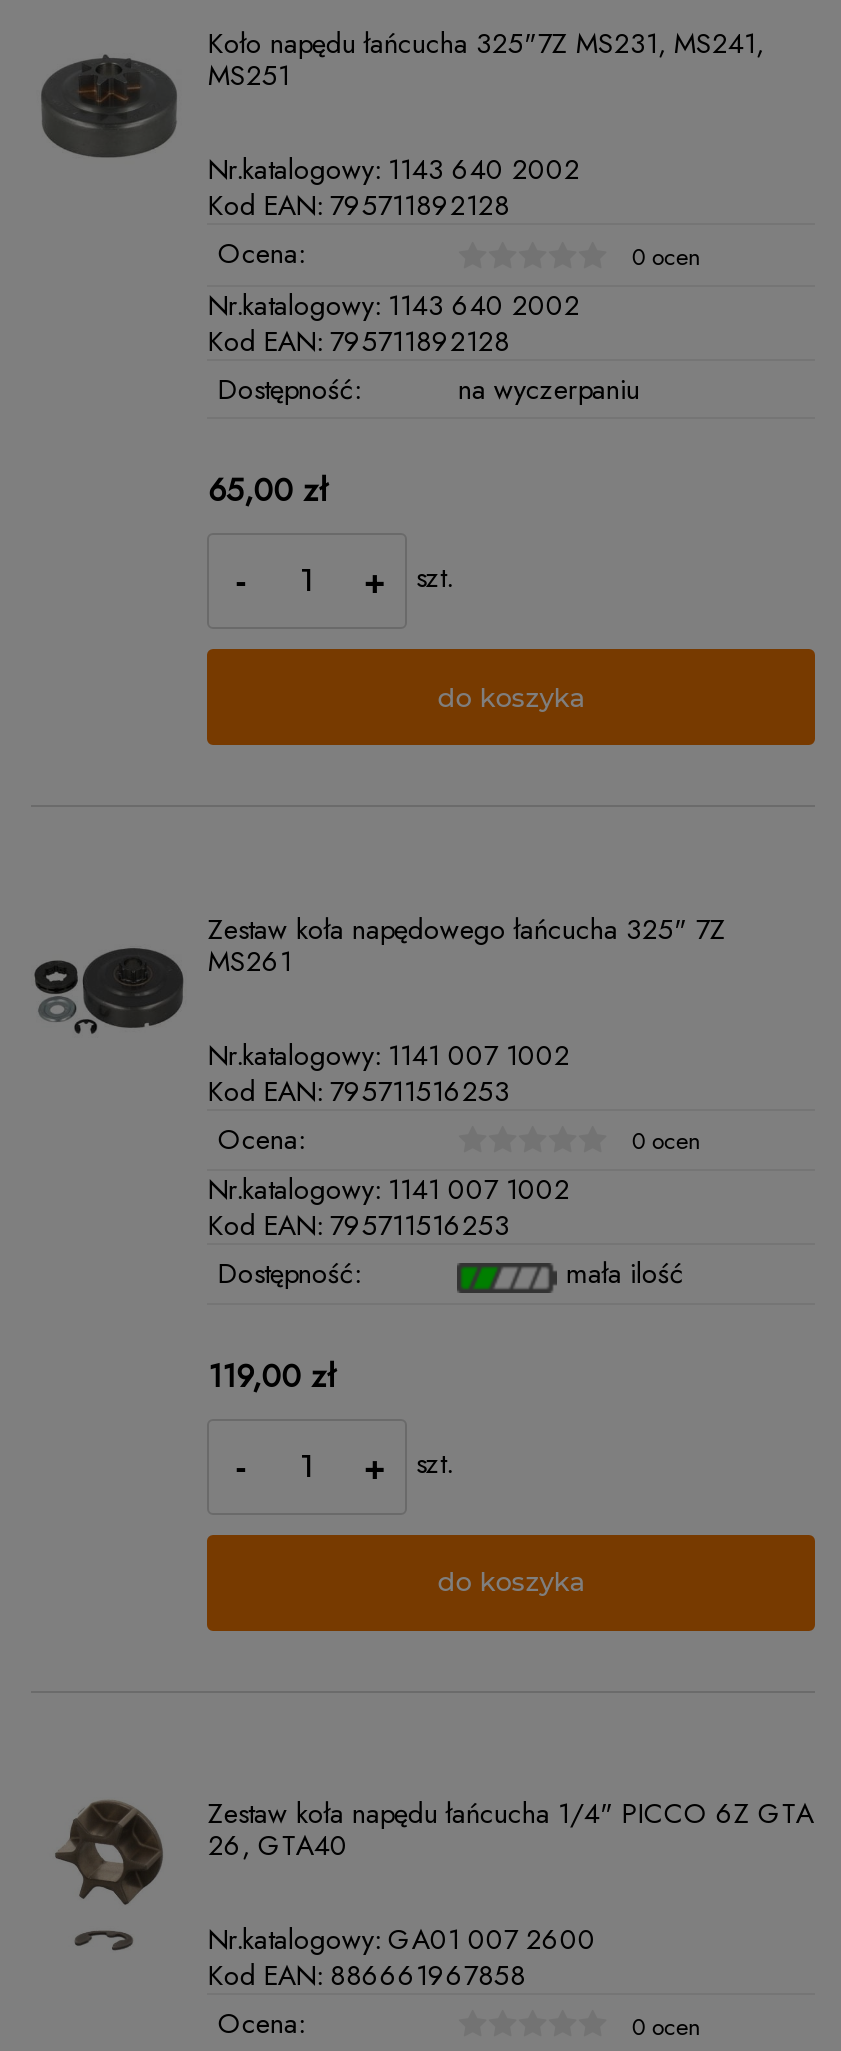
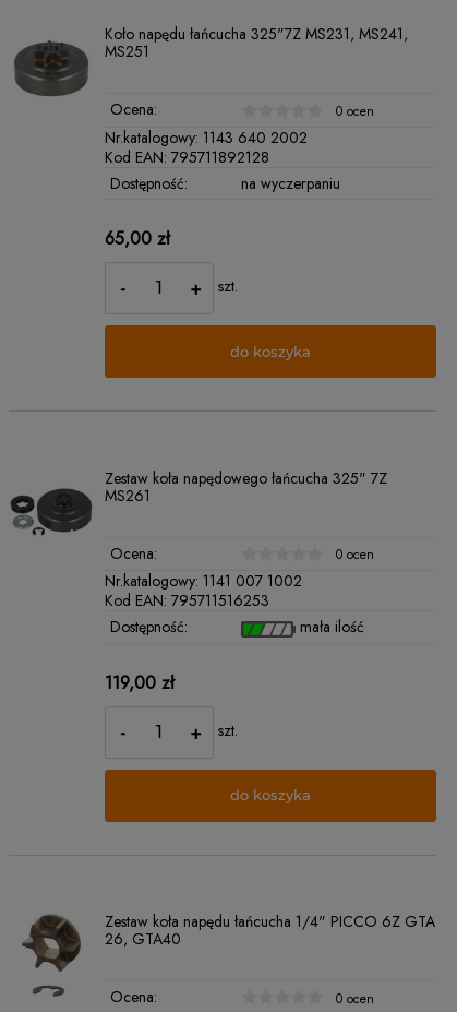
- Nr.katalogowy: 1143 640 2002
- Kod EAN: 795711892128

- Nr.katalogowy: 1141 007 1002
- Kod EAN: 795711516253

- Nr.katalogowy: GA01 007 2600
- Kod EAN: 886661967858
